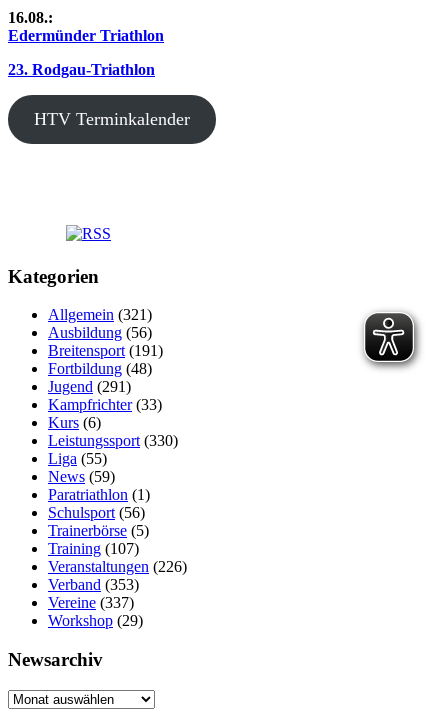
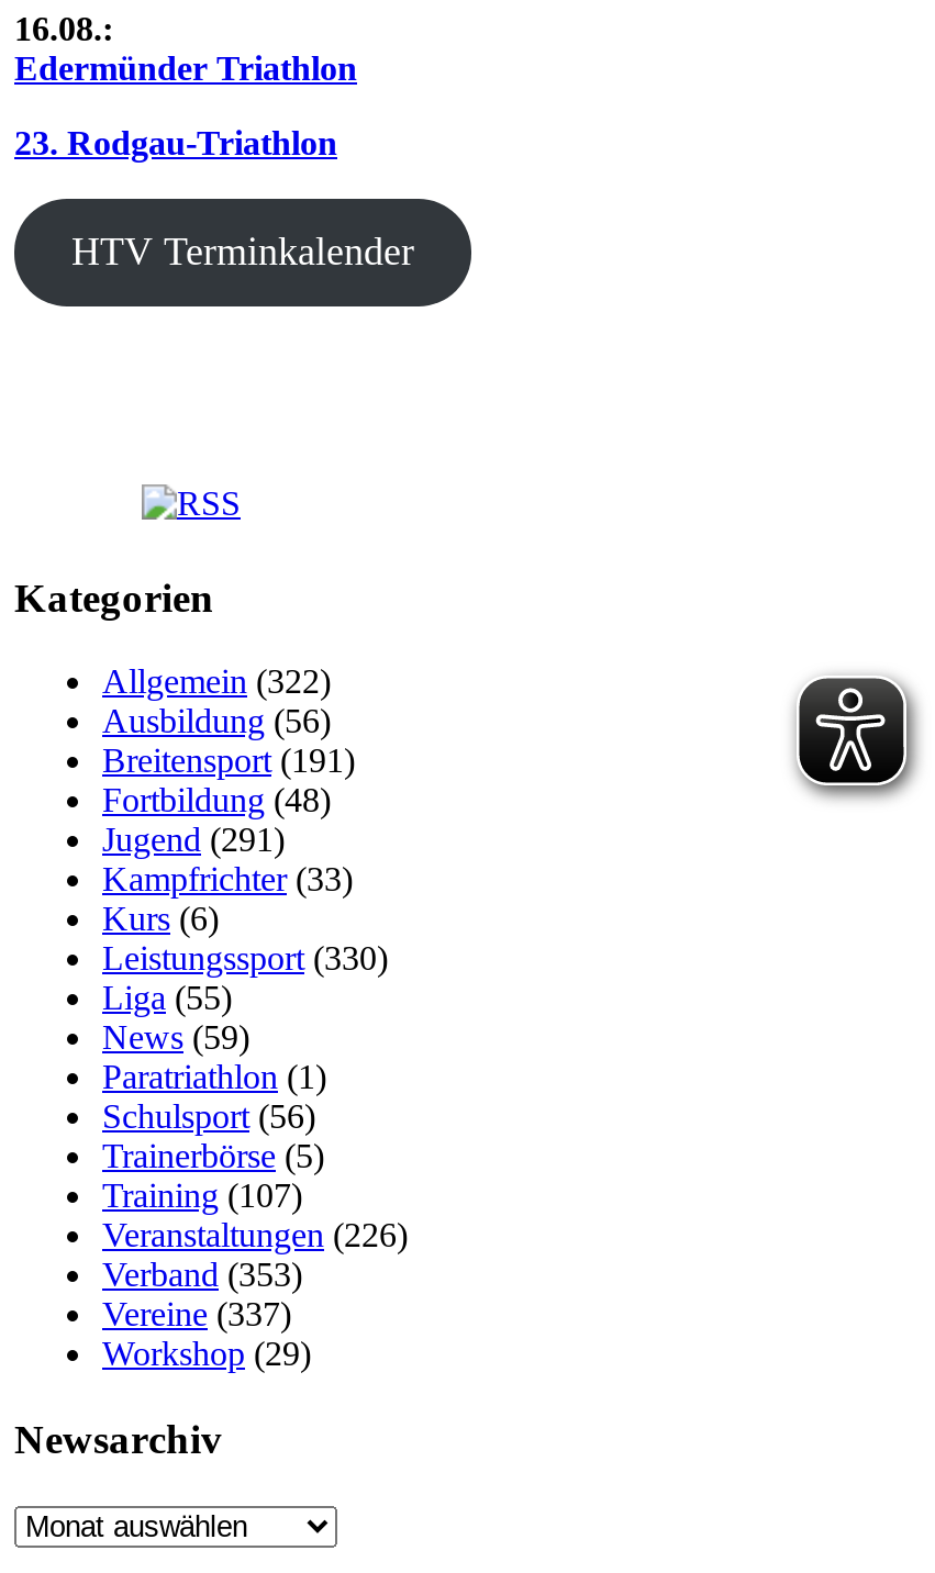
- Allgemein (321)
+ Allgemein (322)
